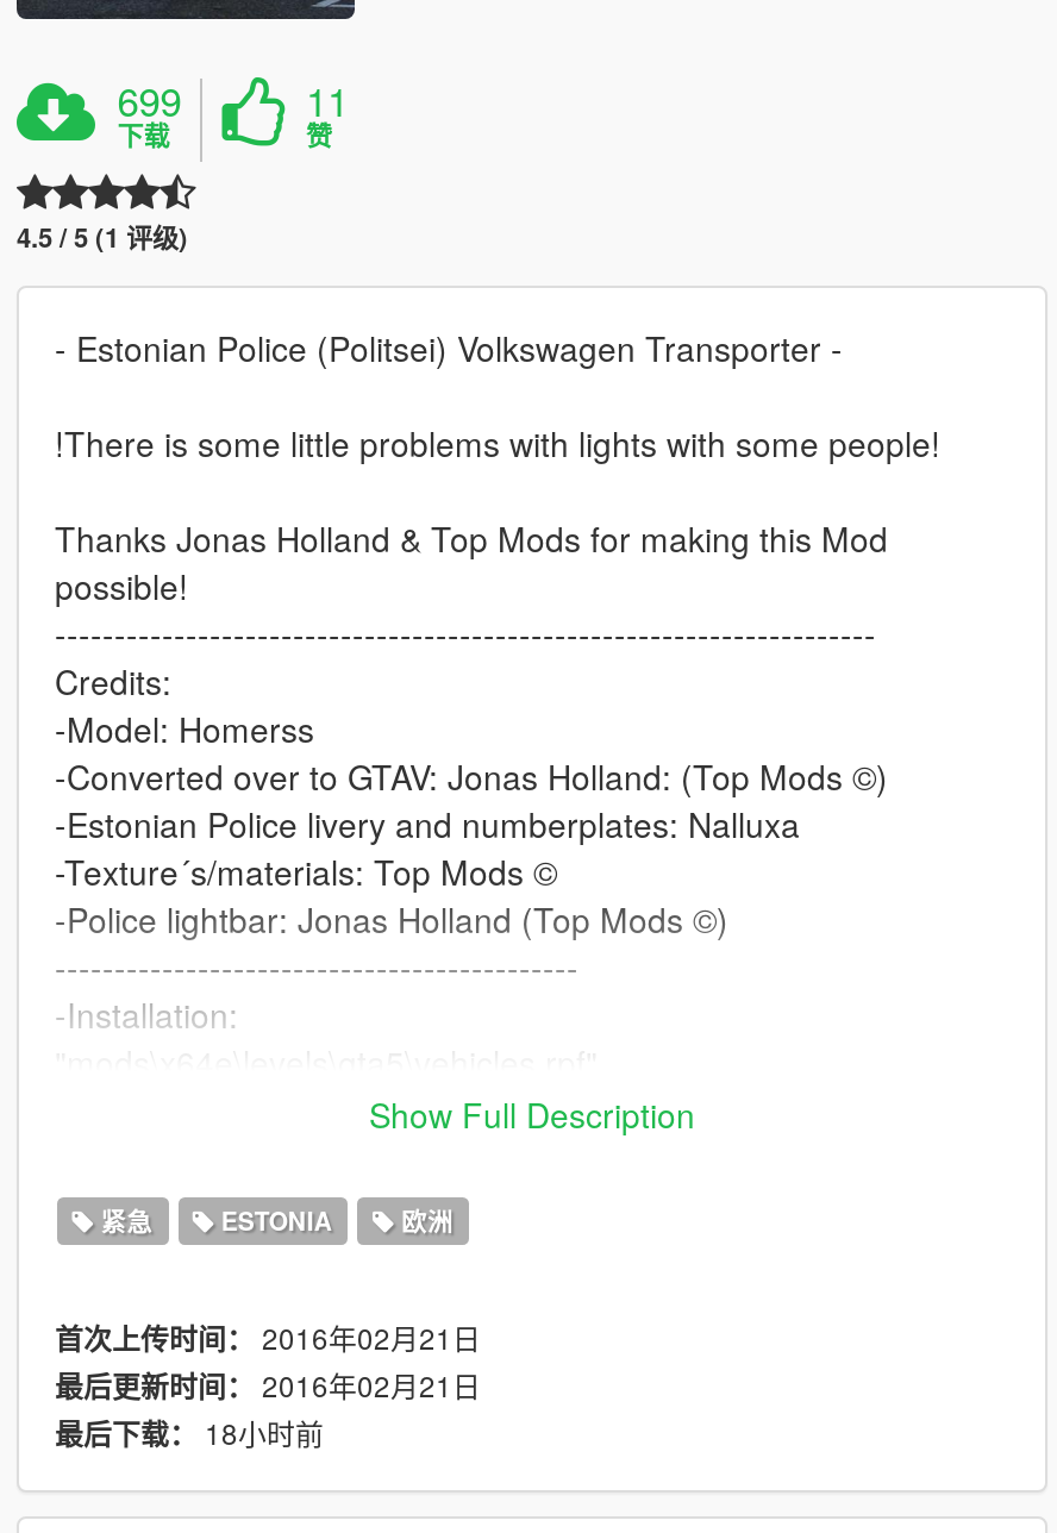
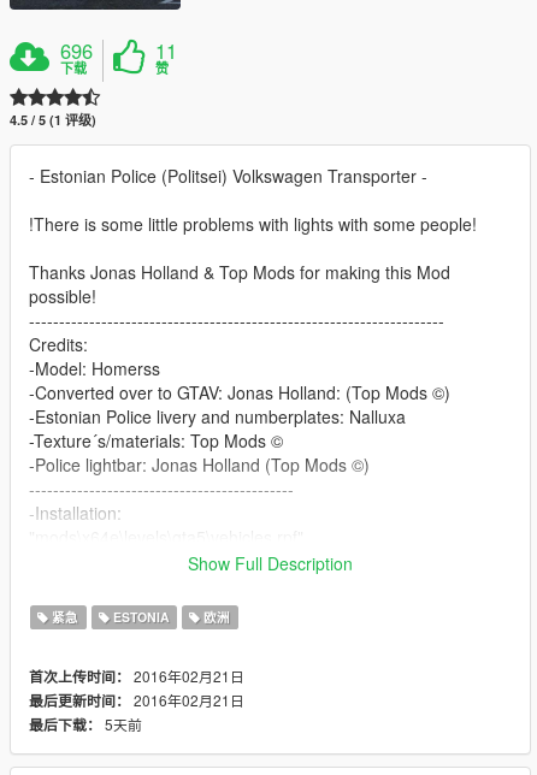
- 699
+ 696

- 最后下载：18小时前
+ 最后下载：5天前
